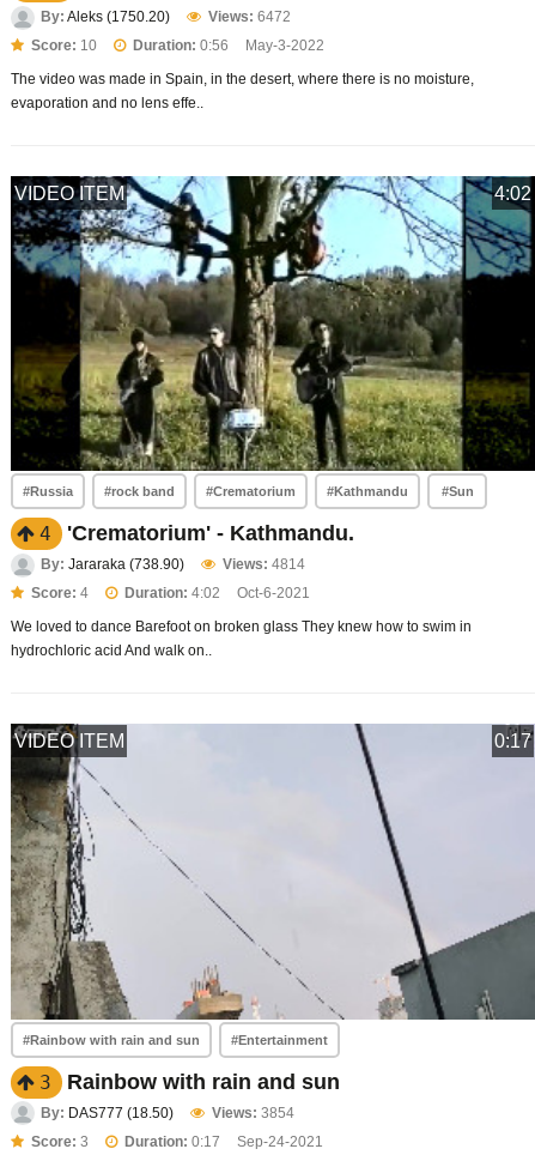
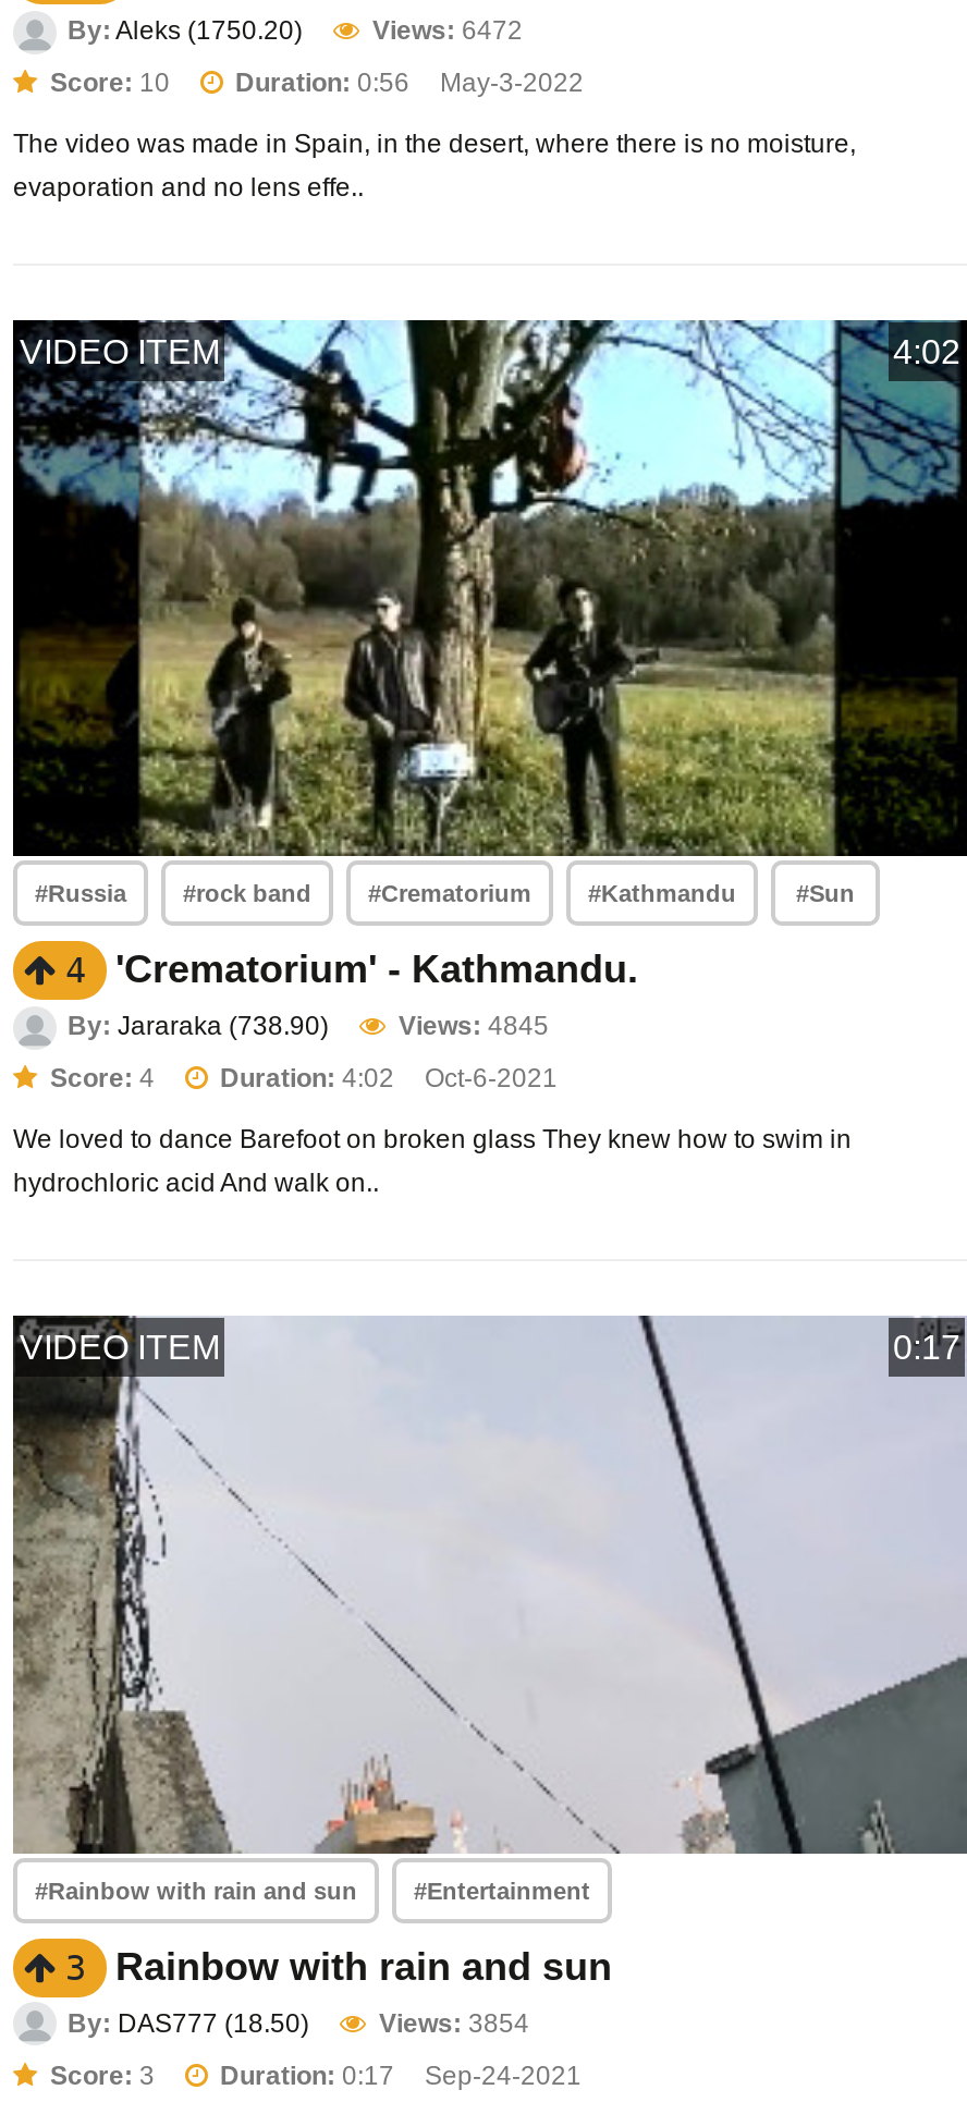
- Views: 4814
+ Views: 4845
